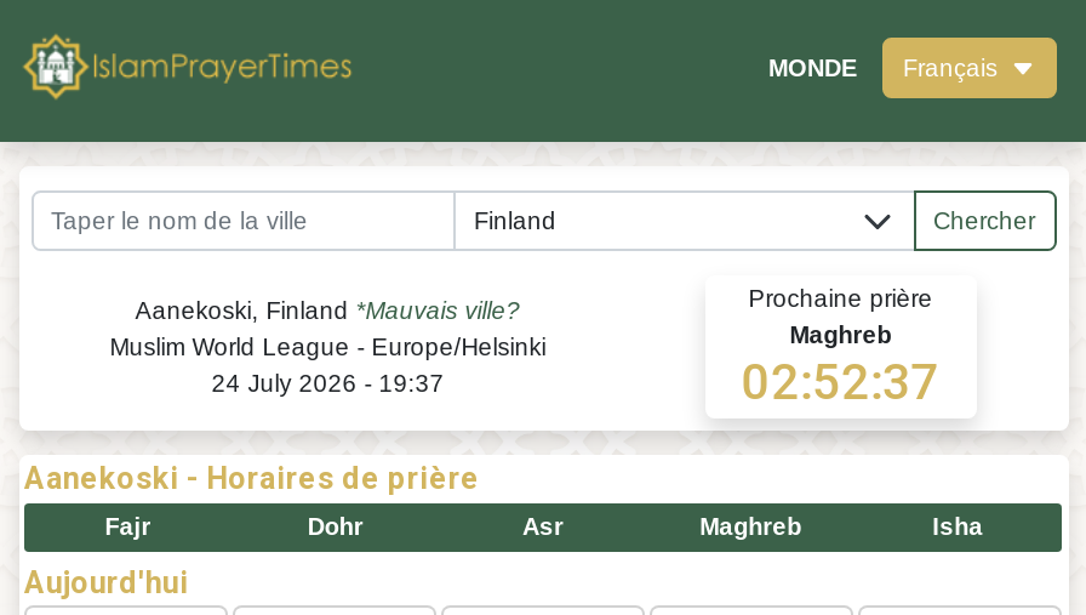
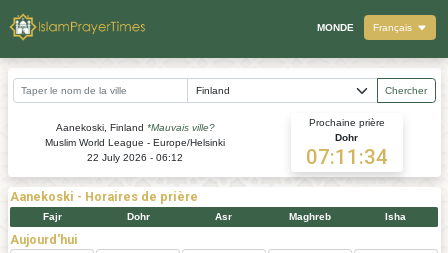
- Maghreb
- 02:52:37
+ Dohr
+ 07:11:34

- 24 July 2026 - 19:37
+ 22 July 2026 - 06:12
